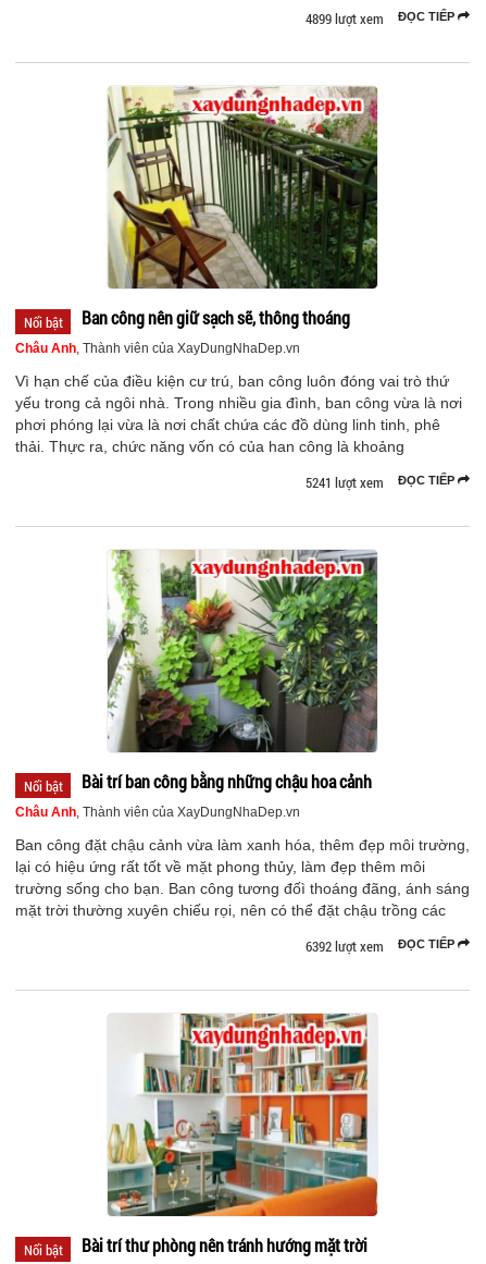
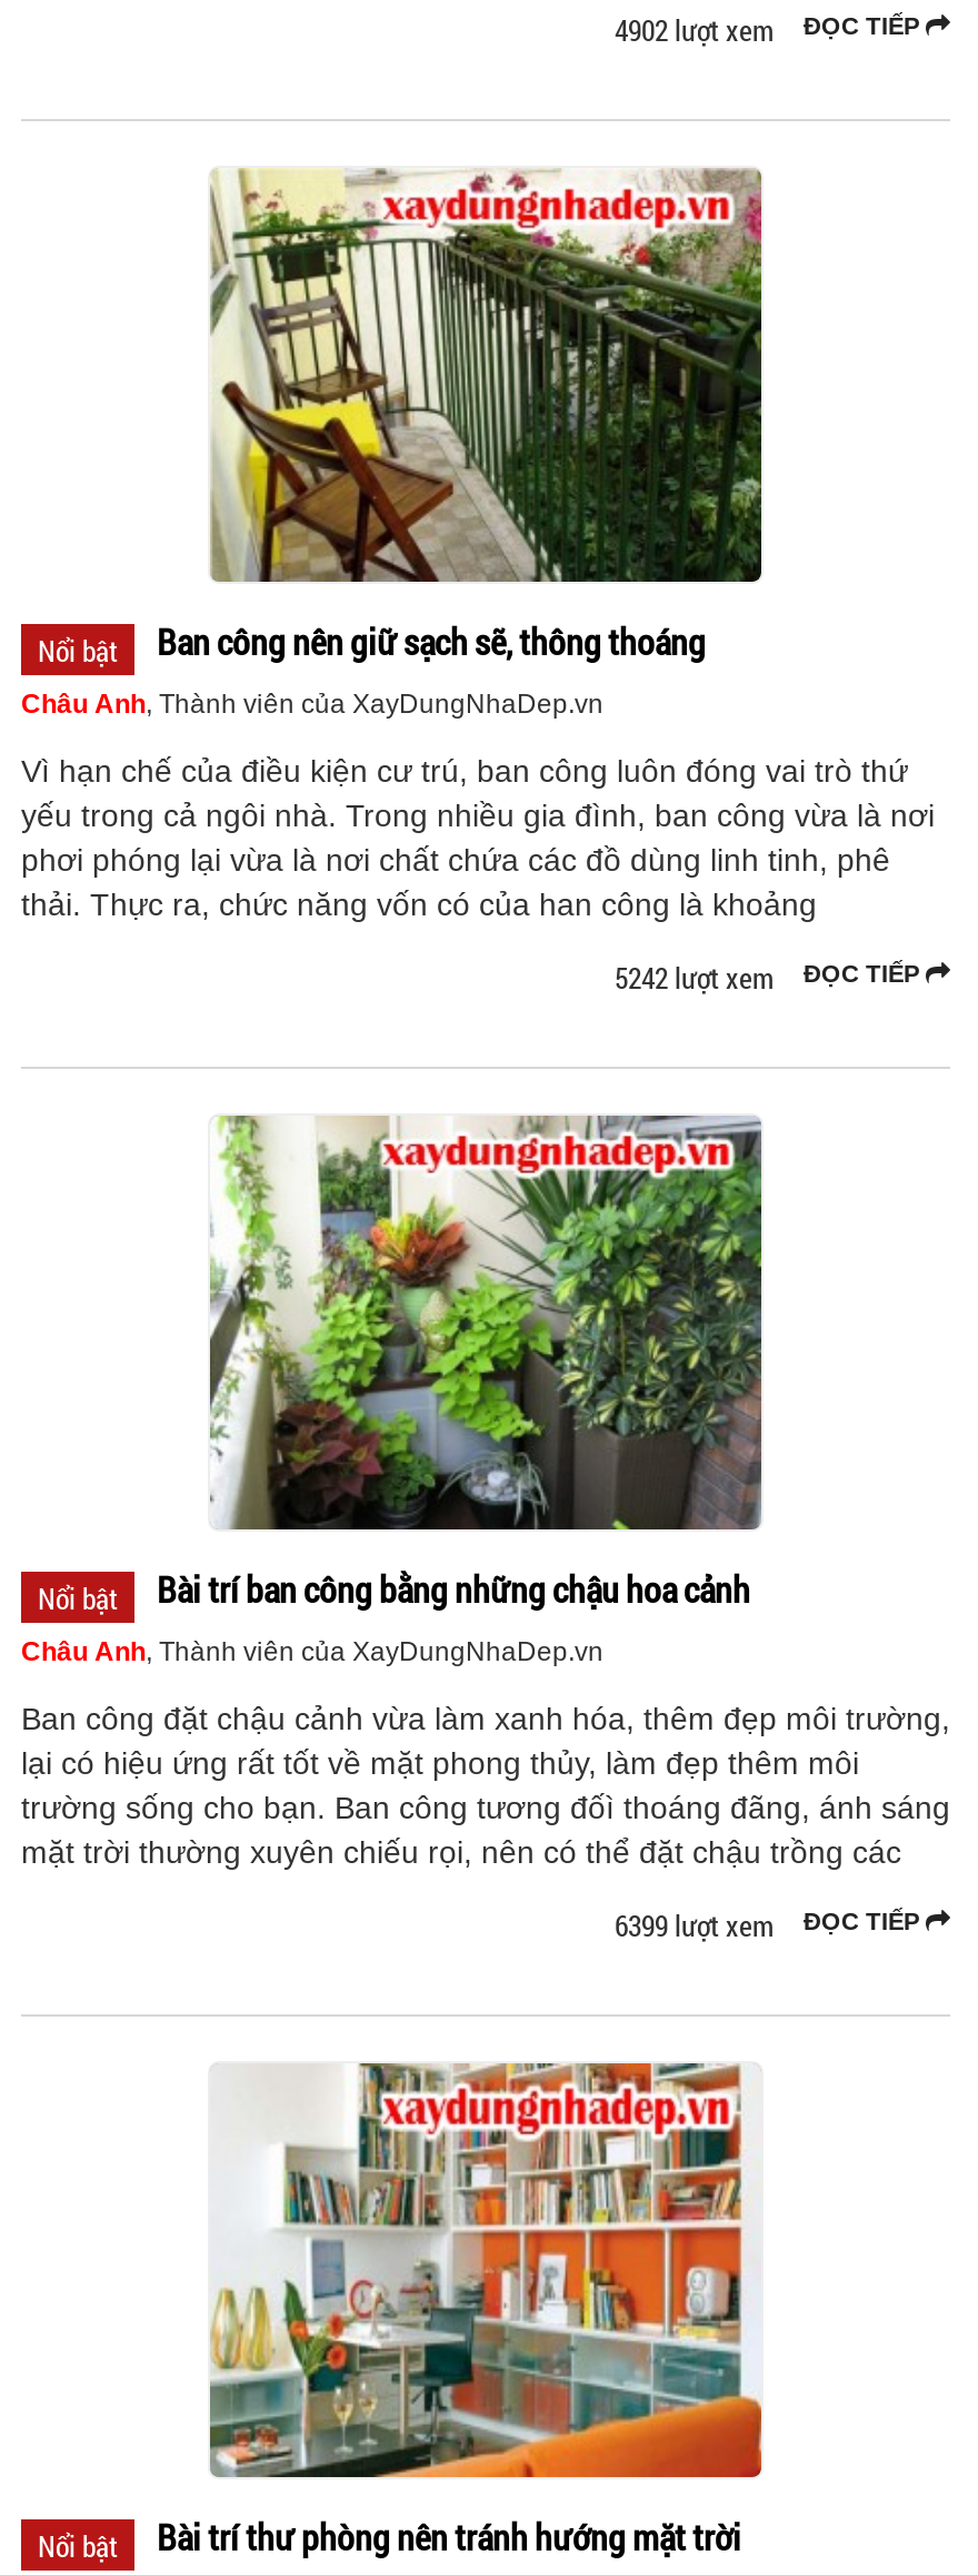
- 4899 lượt xem ĐỌC TIẾP
+ 4902 lượt xem ĐỌC TIẾP

- 5241 lượt xem ĐỌC TIẾP
+ 5242 lượt xem ĐỌC TIẾP

- 6392 lượt xem ĐỌC TIẾP
+ 6399 lượt xem ĐỌC TIẾP
